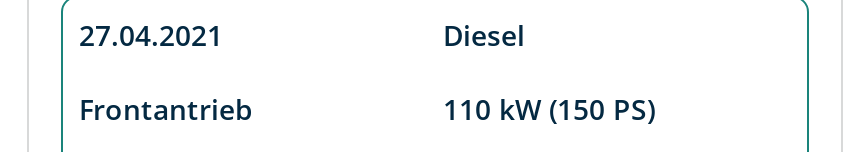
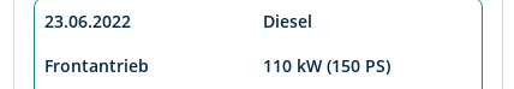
- 27.04.2021
+ 23.06.2022
